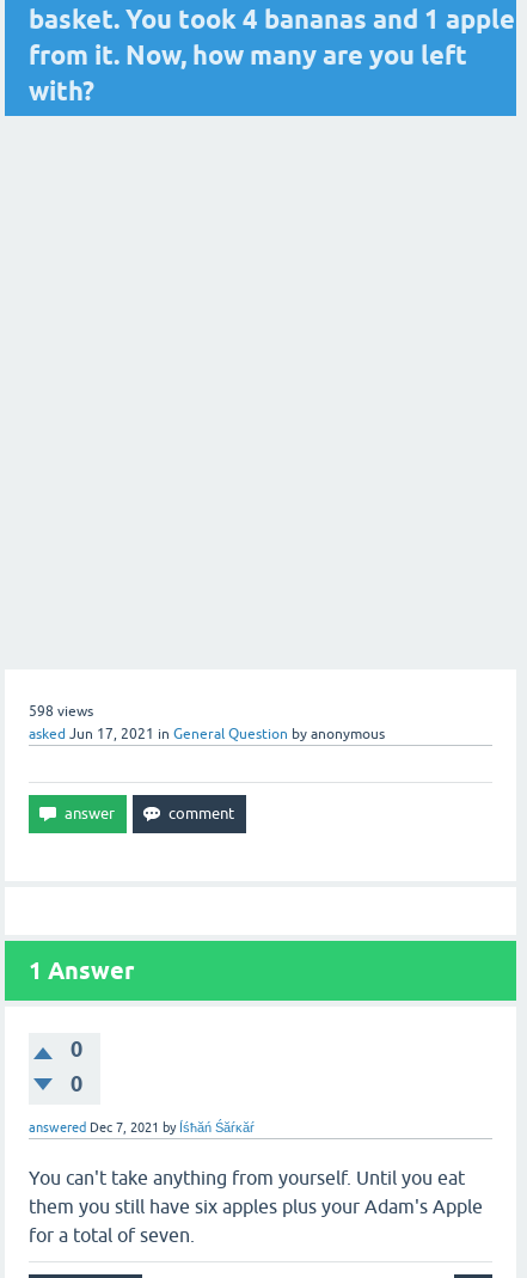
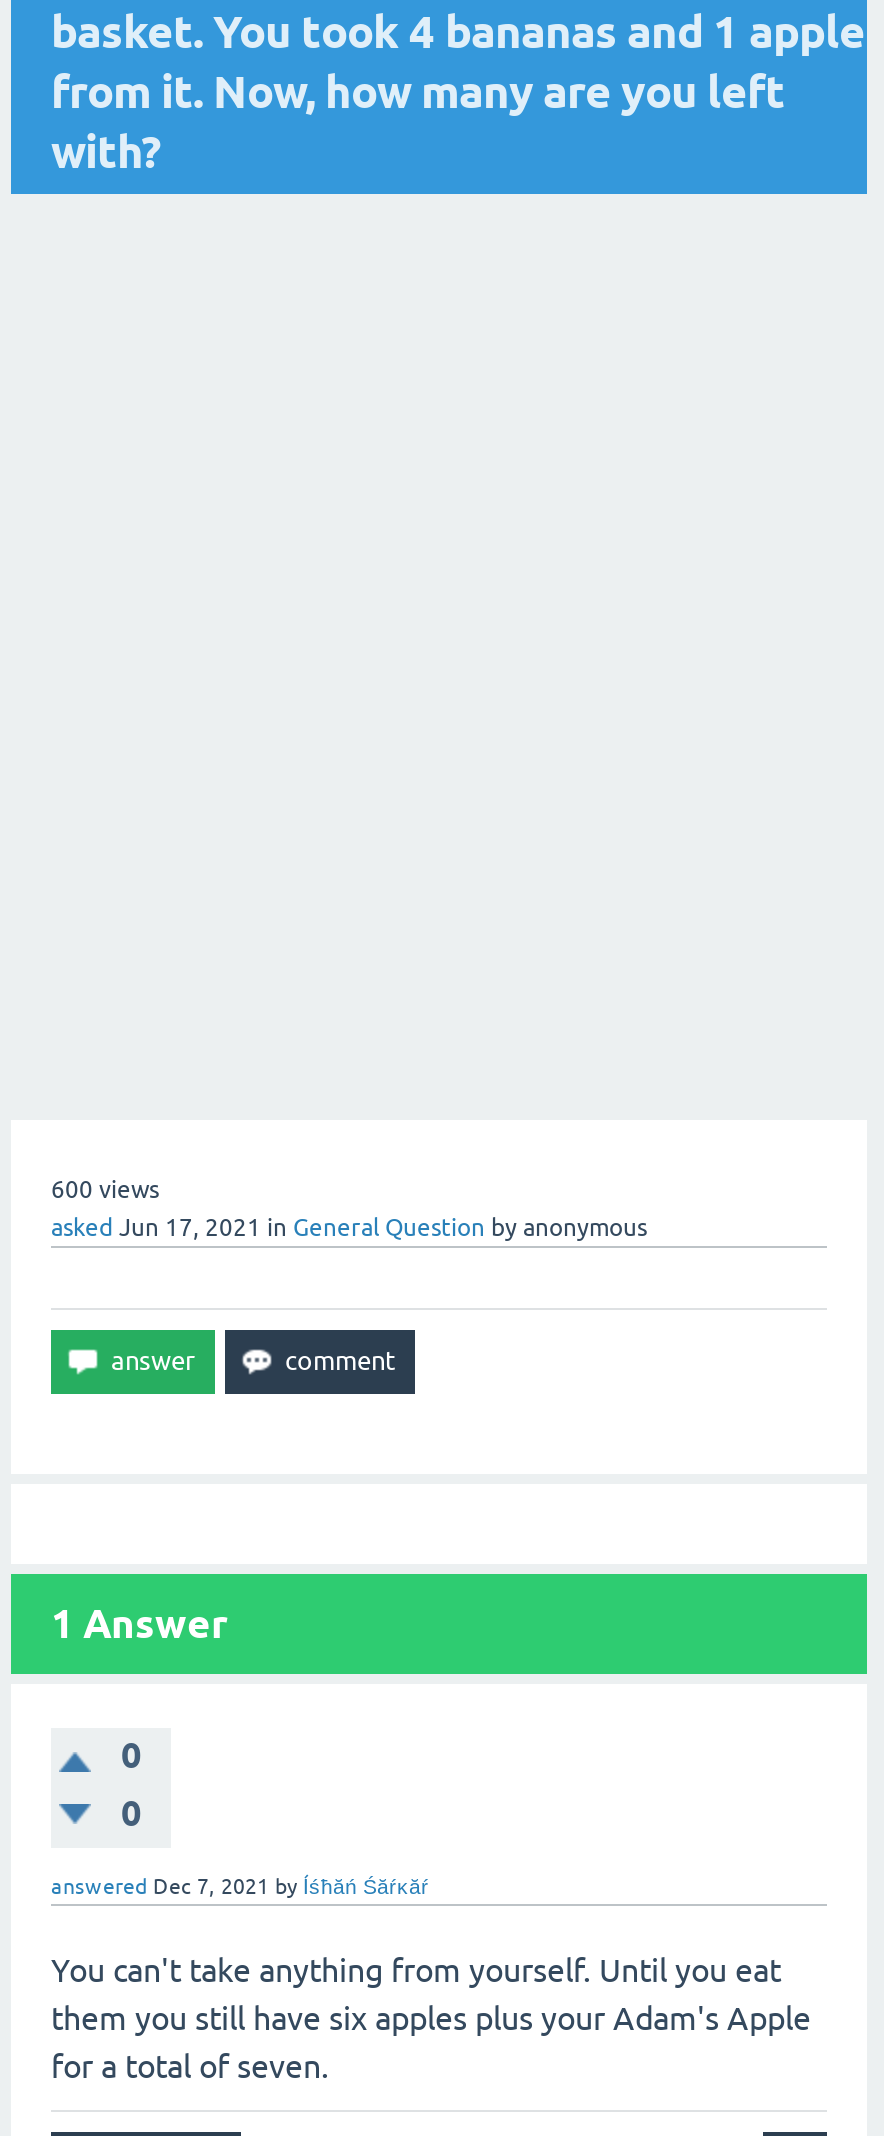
- 598 views
+ 600 views
